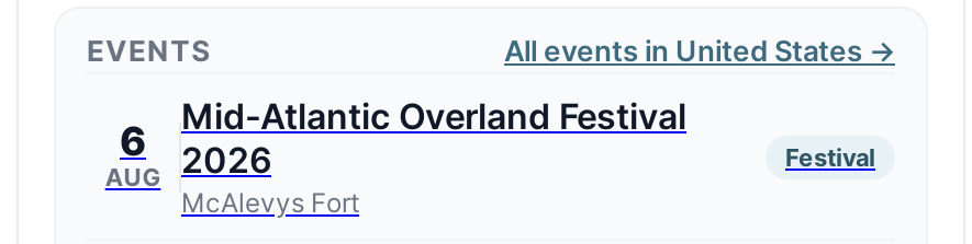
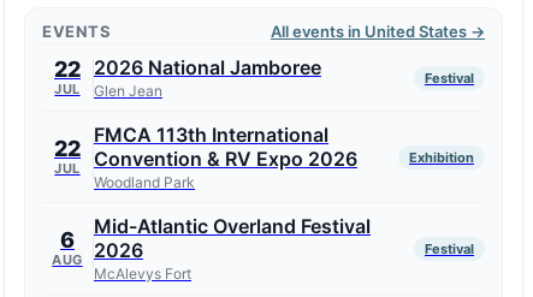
+ 22
+ JUL

+ Festival
+ 22
+ JUL

+ 2026 National Jamboree
+ Glen Jean

+ FMCA 113th International
+ Convention & RV Expo 2026
+ Woodland Park

+ Exhibition
